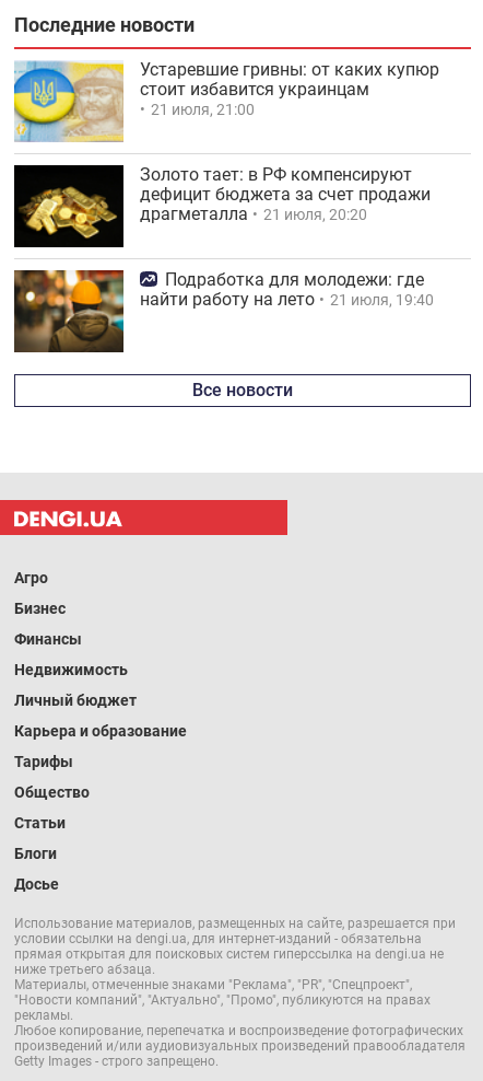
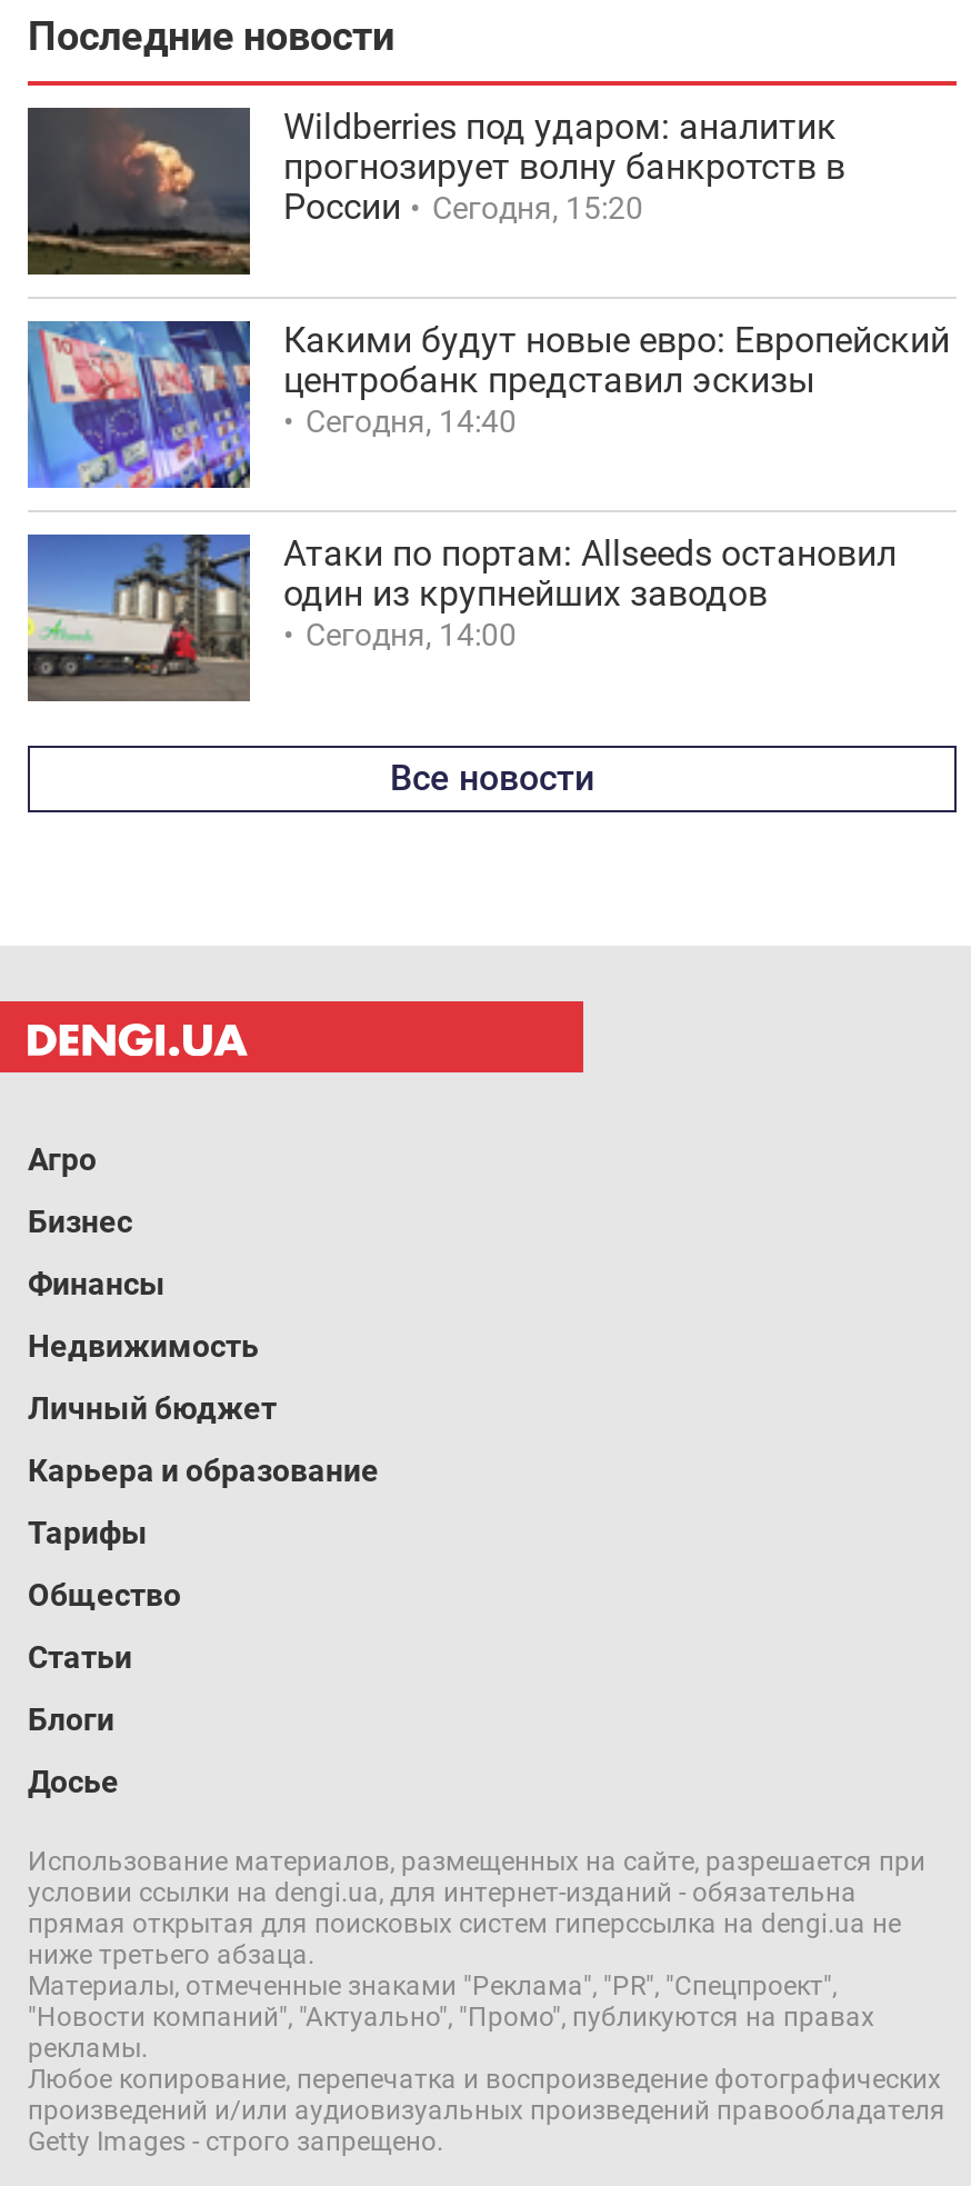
- [image]
- Устаревшие гривны: от каких купюр
- стоит избавится украинцам
- 21 июля, 21:00
+ [image]
+ Wildberries под ударом: аналитик
+ прогнозирует волну банкротств в
+ России
+ Сегодня, 15:20

- [image]
- Золото тает: в РФ компенсируют
- дефицит бюджета за счет продажи
- драгметалла
- 21 июля, 20:20
+ [image]
+ Какими будут новые евро: Европейский
+ центробанк представил эскизы
+ Сегодня, 14:40

- [image]
- Подработка для молодежи: где
- найти работу на лето
- 21 июля, 19:40
+ [image]
+ Атаки по портам: Allseeds остановил
+ один из крупнейших заводов
+ Сегодня, 14:00
